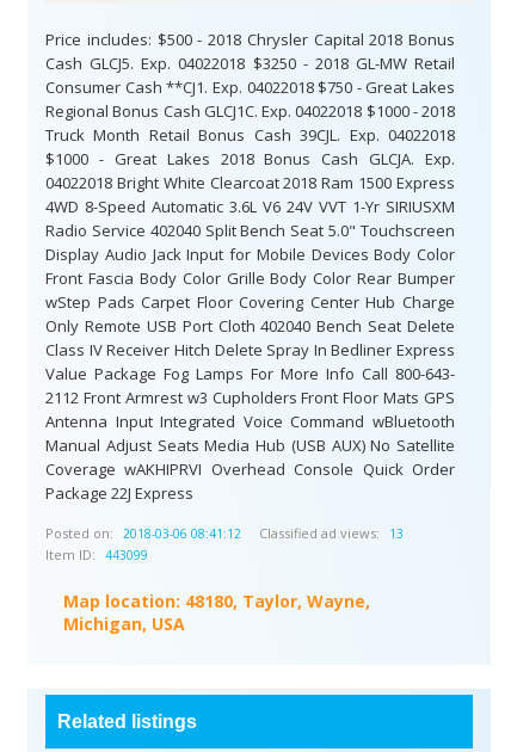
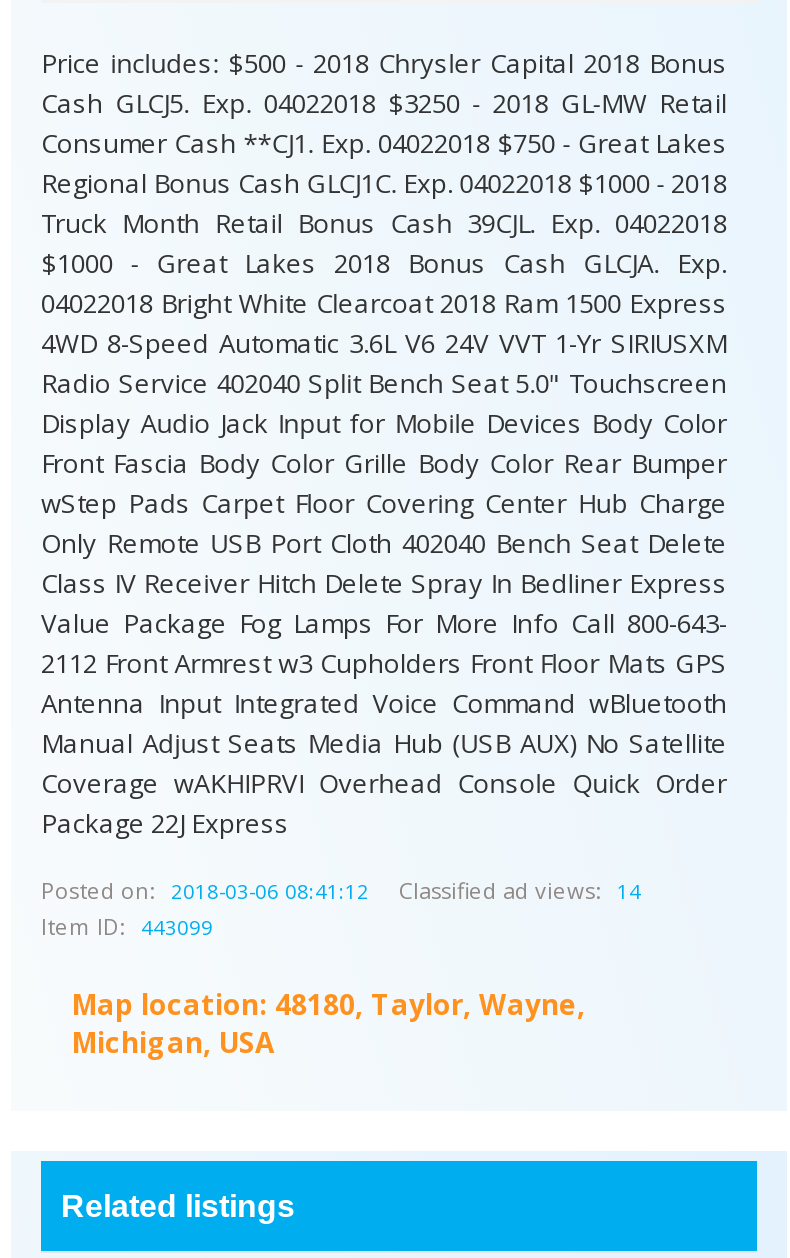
- Classified ad views: 13
+ Classified ad views: 14
